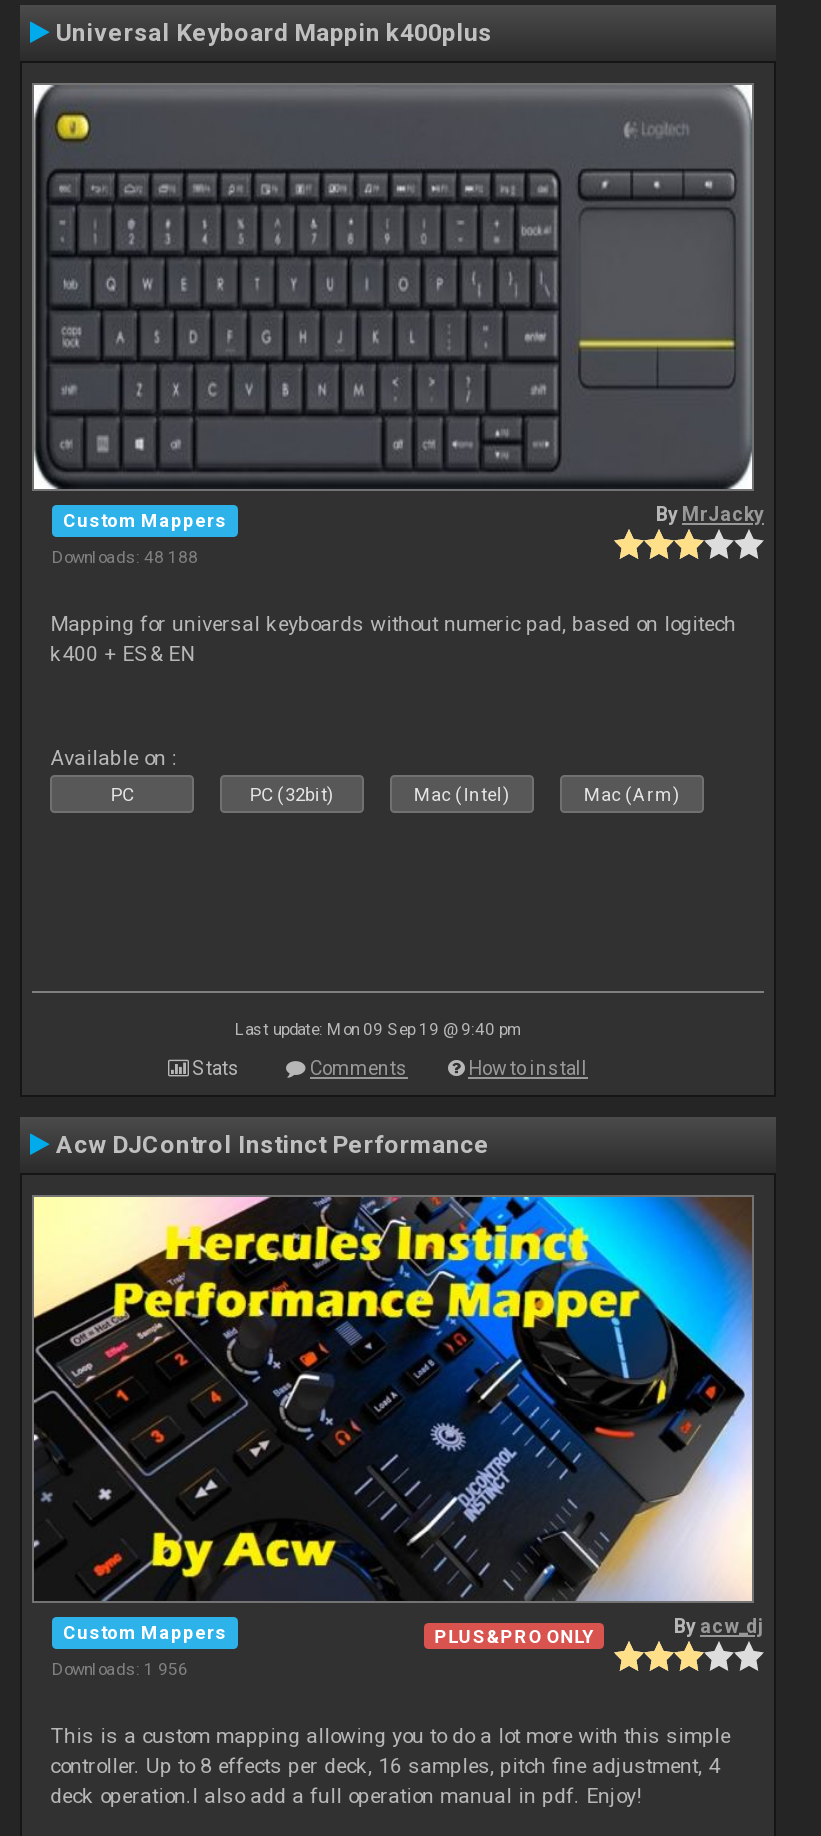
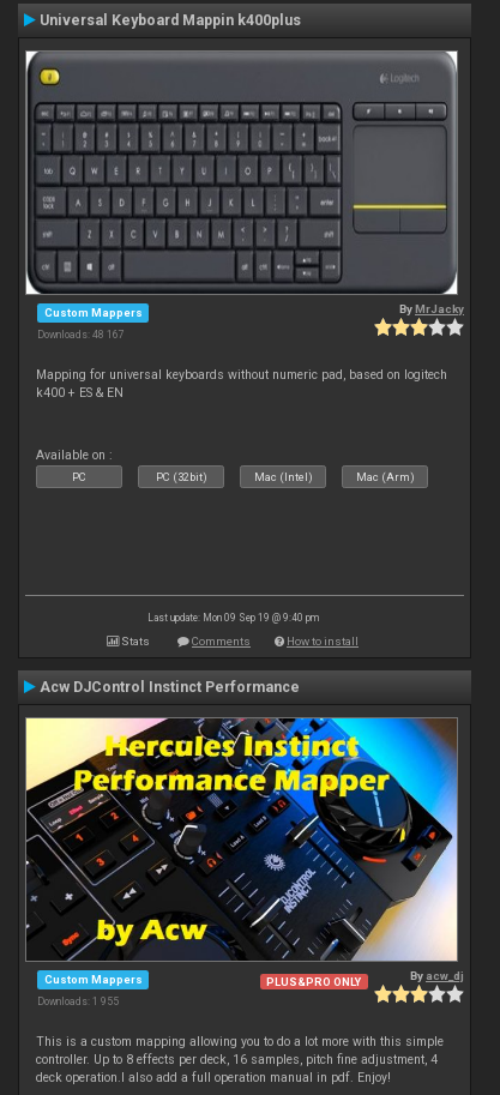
- Downloads: 48 188
+ Downloads: 48 167

- Downloads: 1 956
+ Downloads: 1 955
